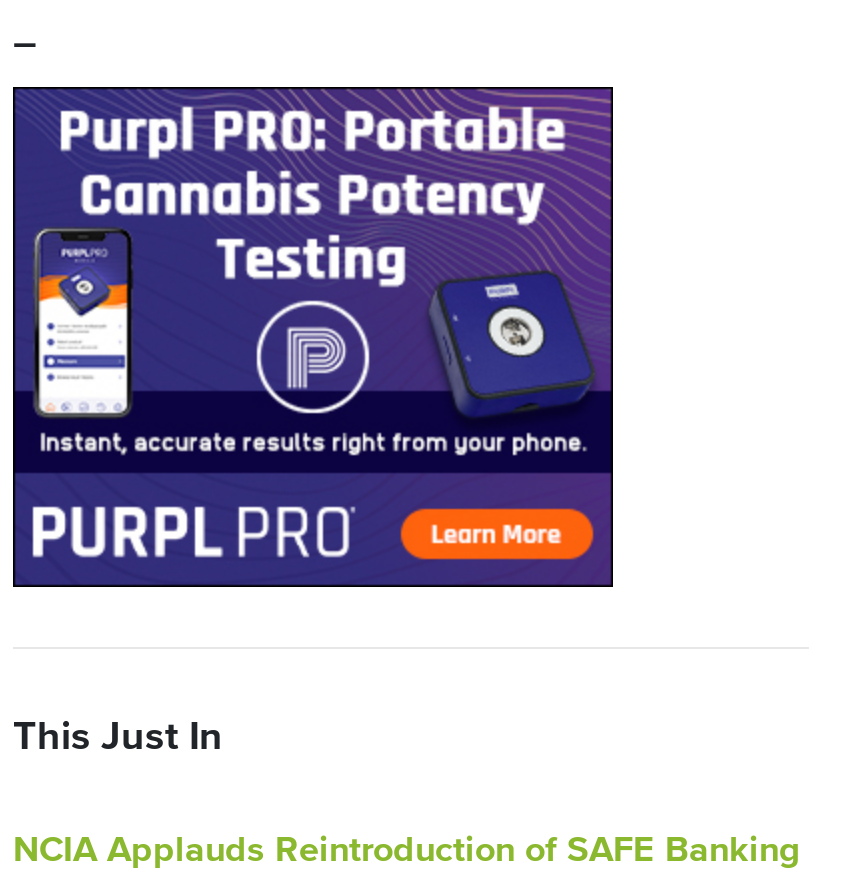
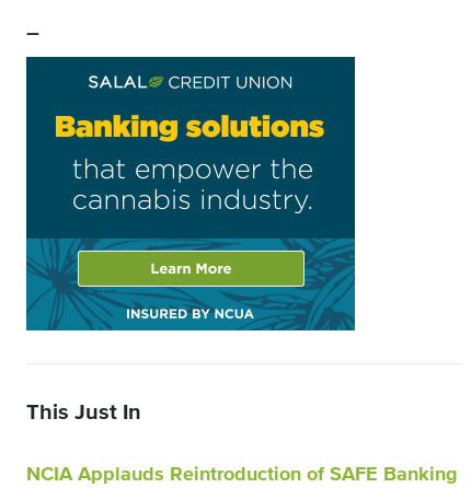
- [image]
+ [image]
